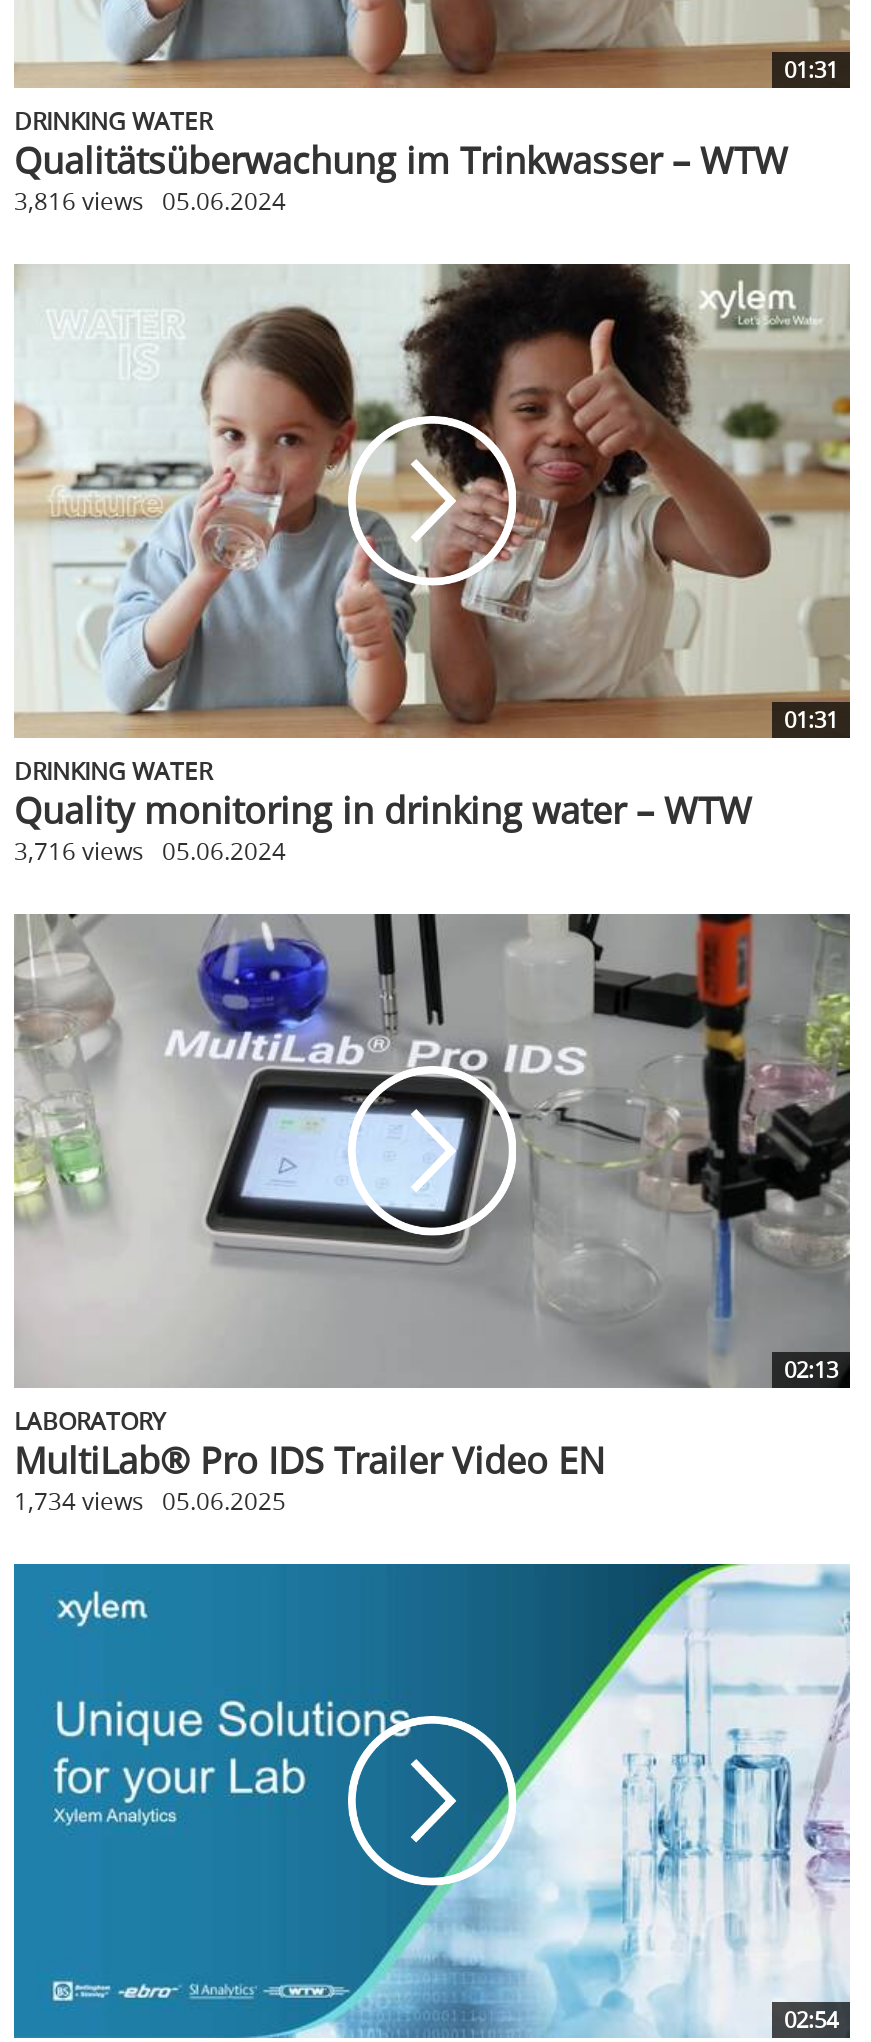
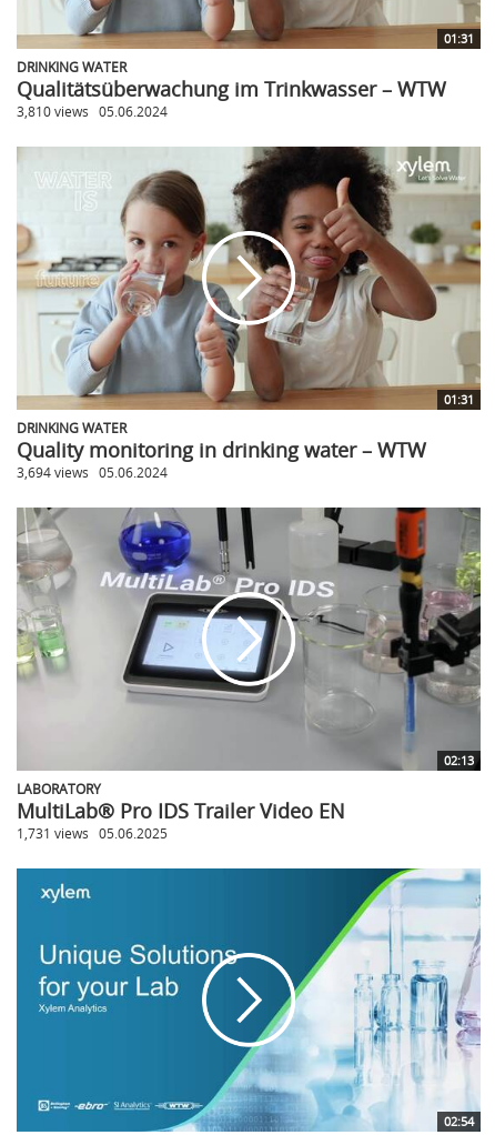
- 3,816 views 05.06.2024
+ 3,810 views 05.06.2024

- 3,716 views 05.06.2024
+ 3,694 views 05.06.2024

- 1,734 views 05.06.2025
+ 1,731 views 05.06.2025
